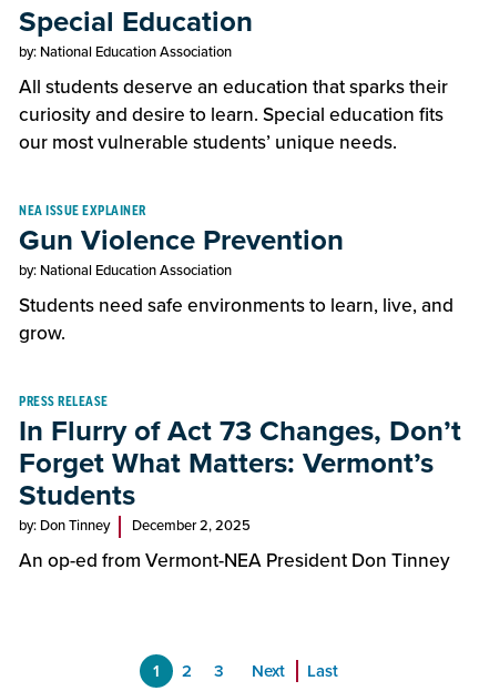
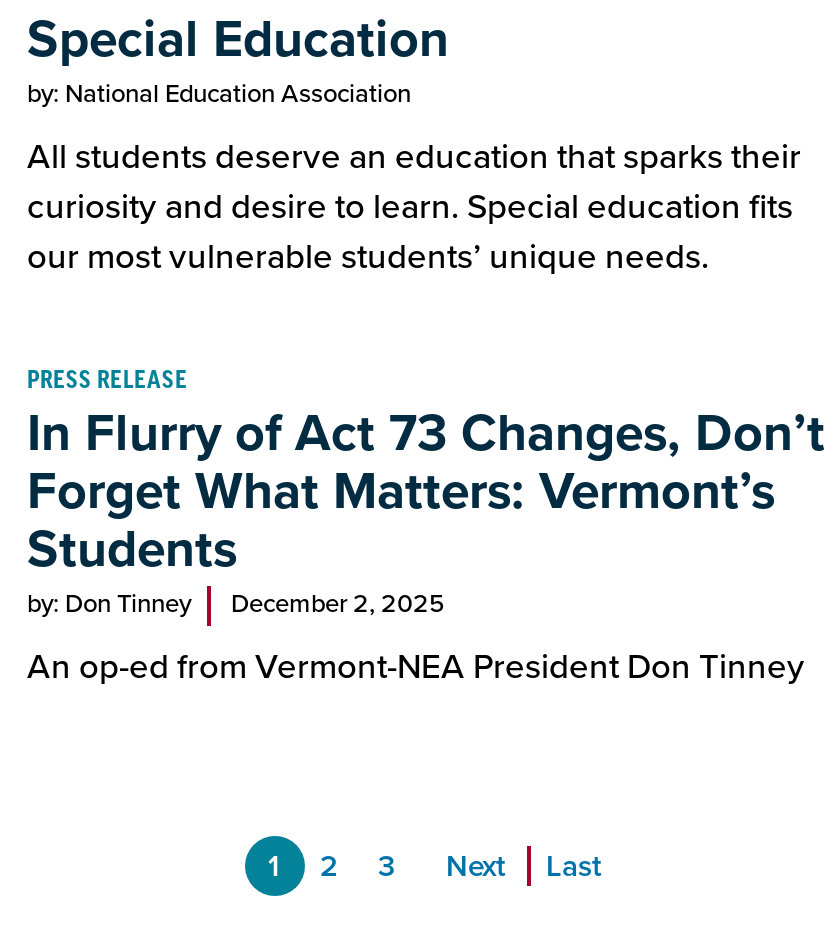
- NEA ISSUE EXPLAINER
- Gun Violence Prevention
- by: National Education Association
- Students need safe environments to learn, live, and
- grow.
